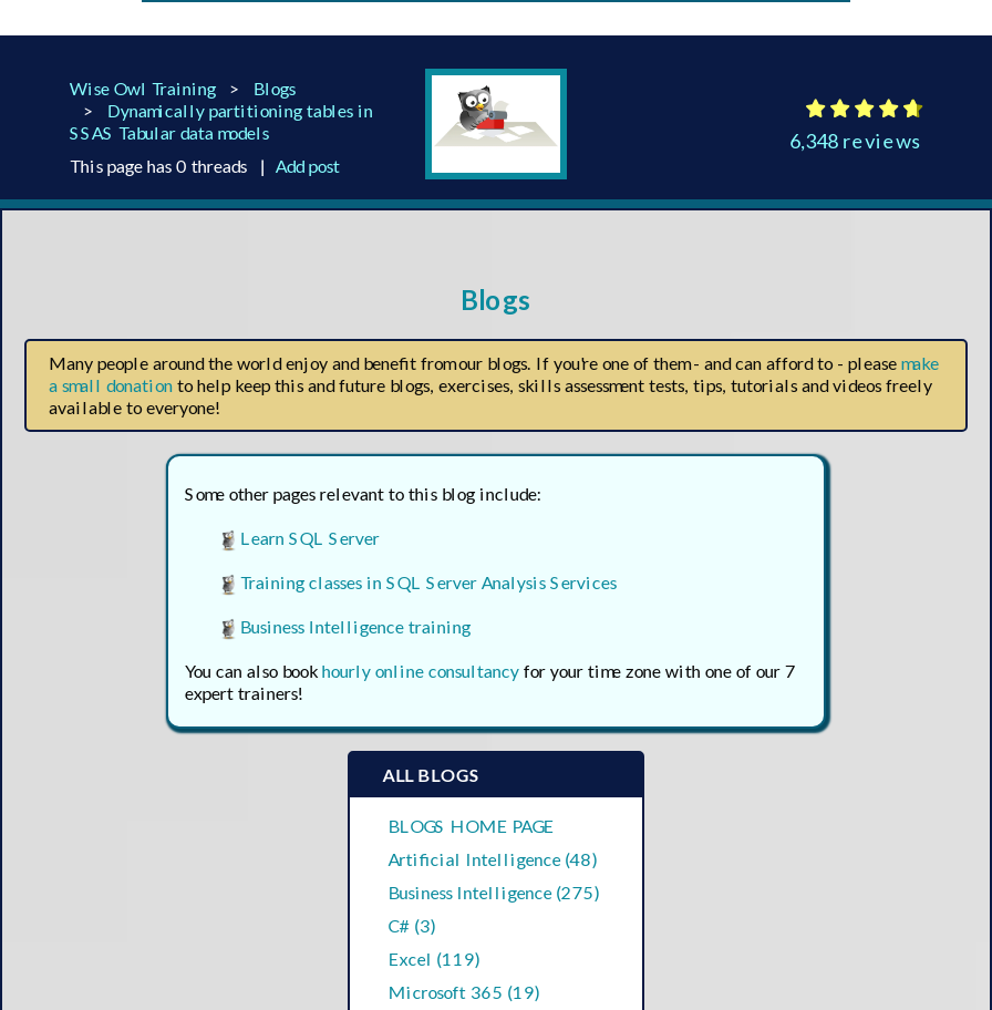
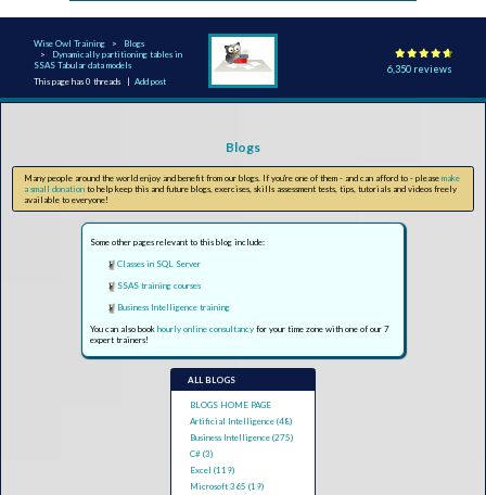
- 6,348 reviews
+ 6,350 reviews

- Learn SQL Server
+ Classes in SQL Server

- Training classes in SQL Server Analysis Services
+ SSAS training courses
